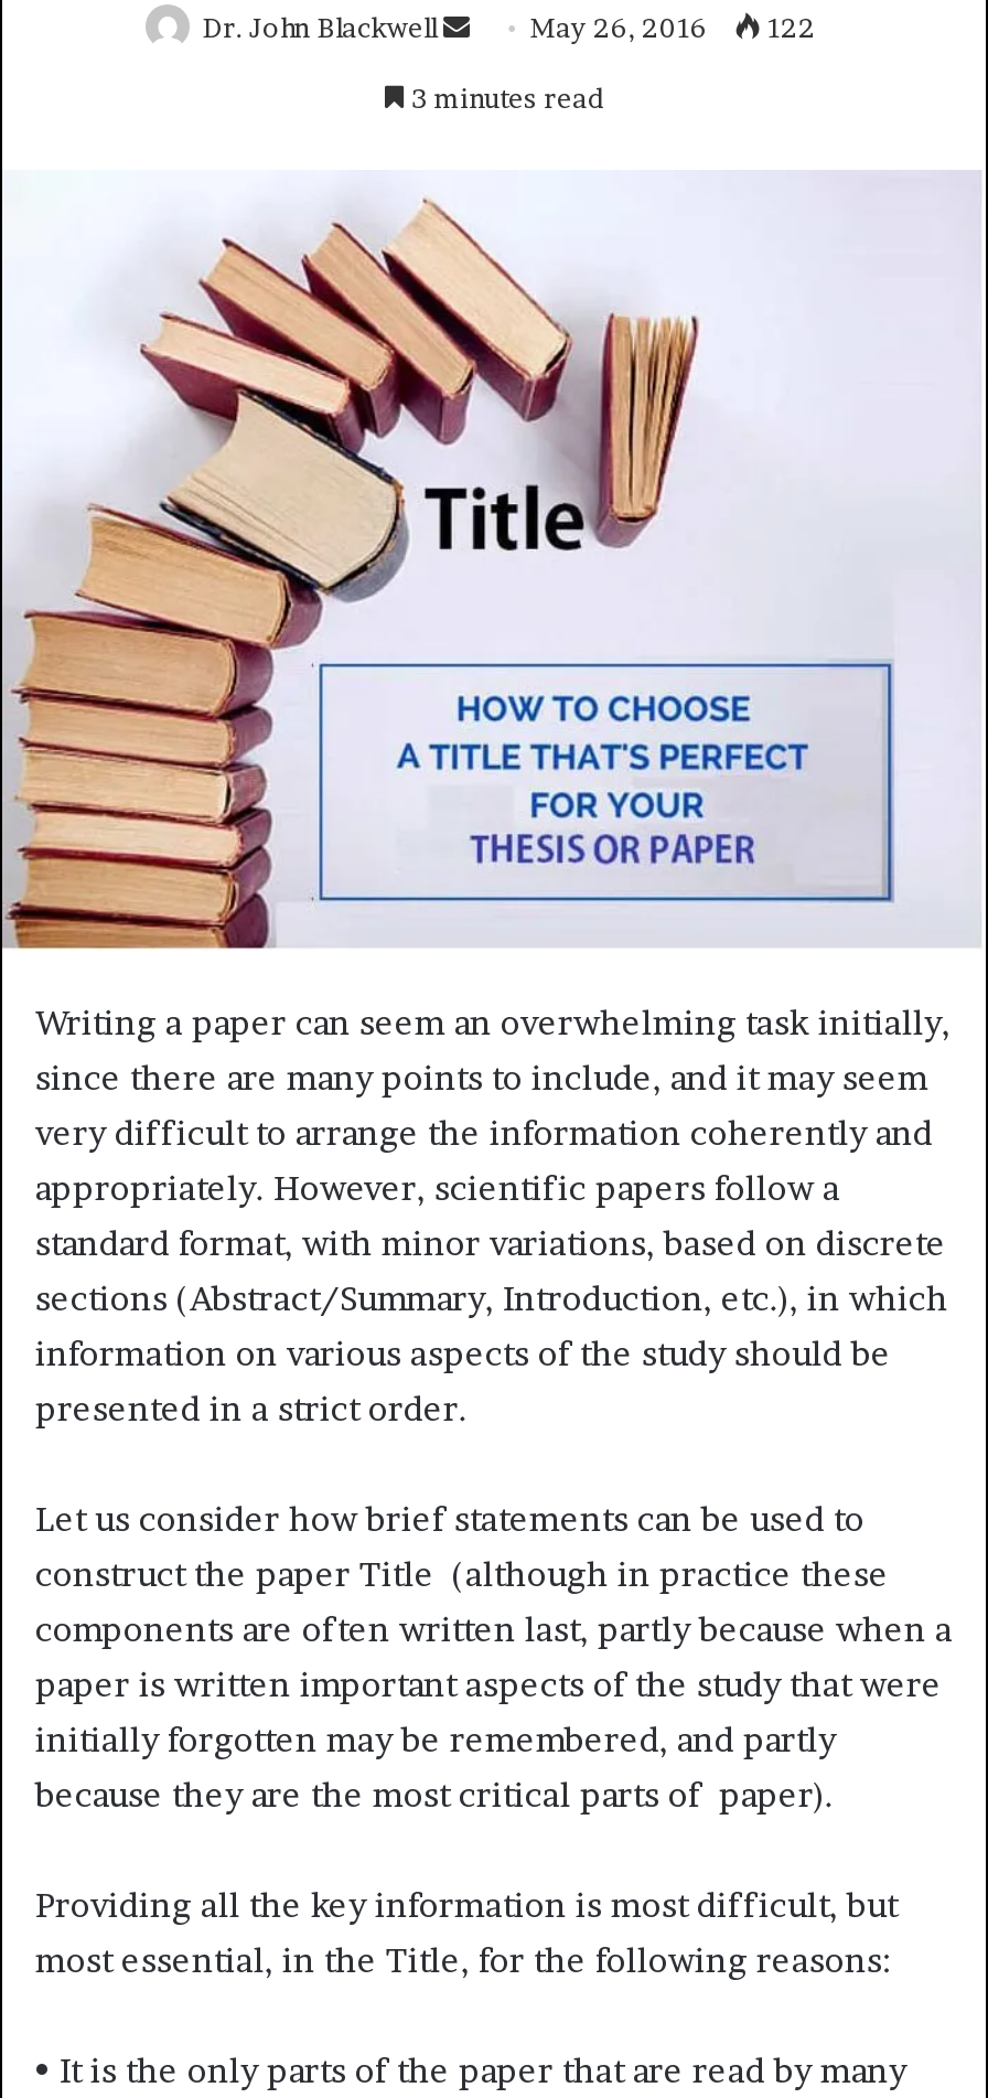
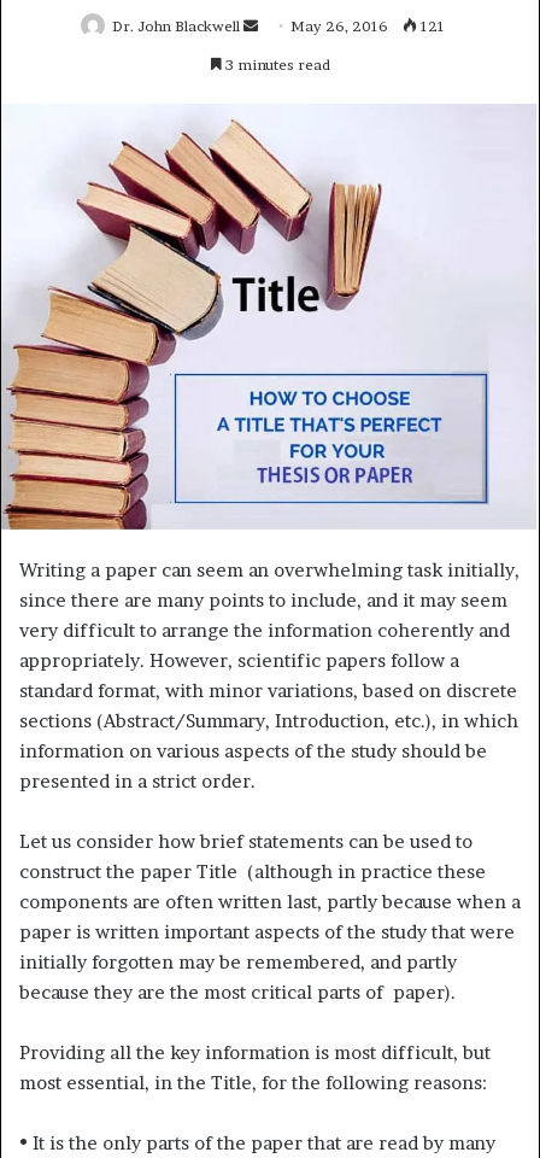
- 122
+ 121
